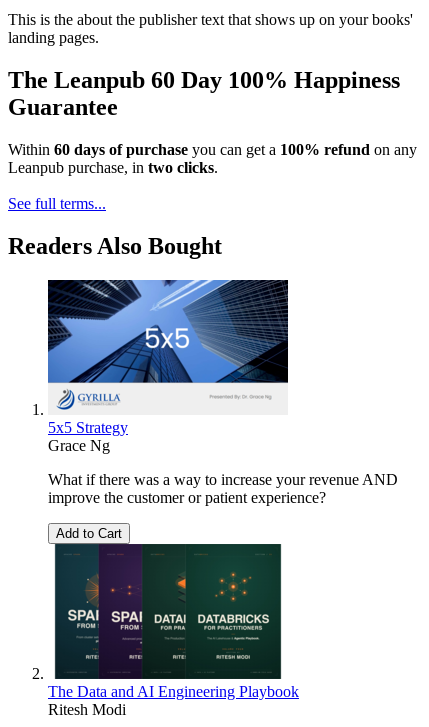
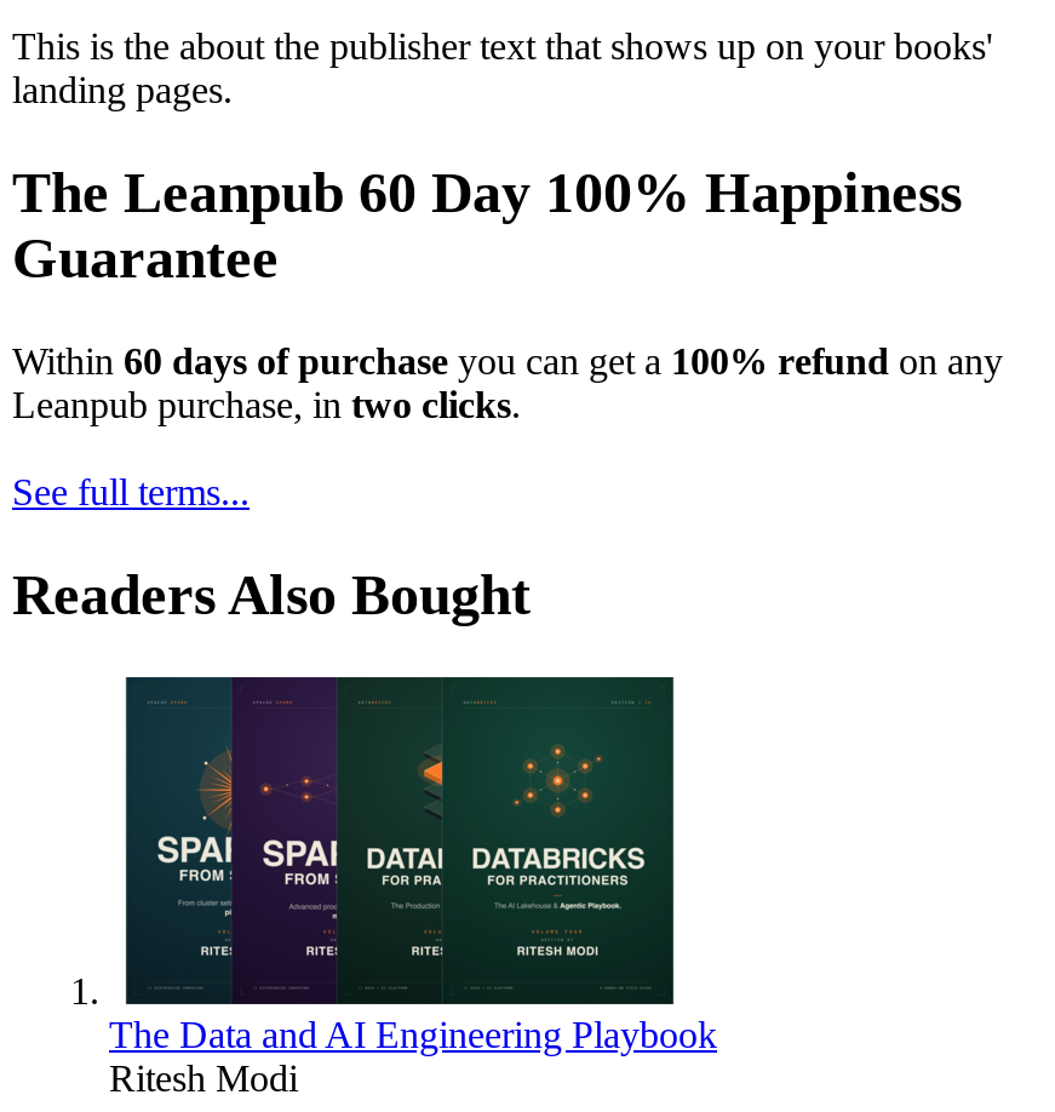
- [image]
- 5x5 Strategy
- Grace Ng
- What if there was a way to increase your revenue AND
- improve the customer or patient experience?
- Add to Cart
